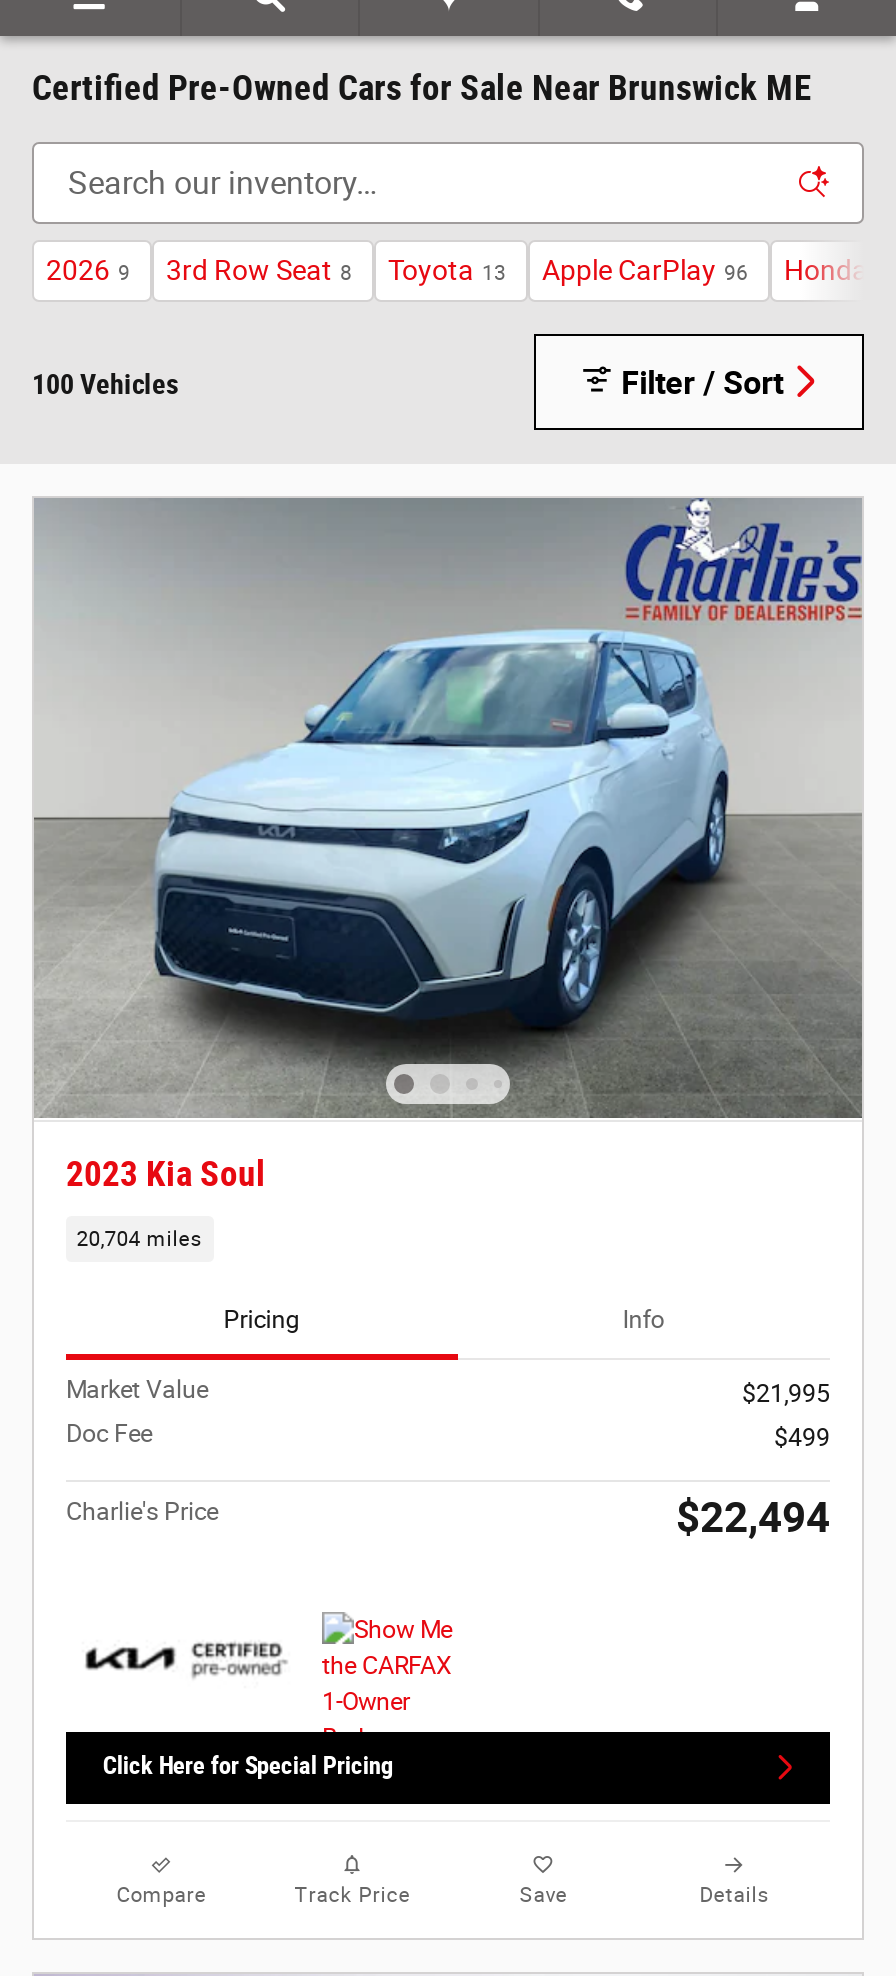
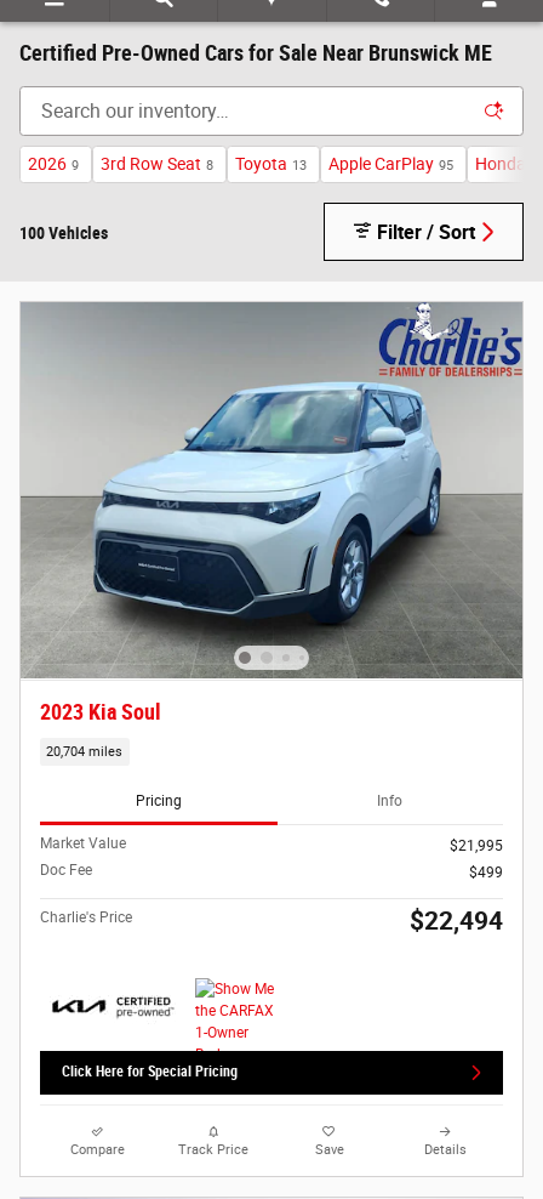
- Apple CarPlay 96
+ Apple CarPlay 95
